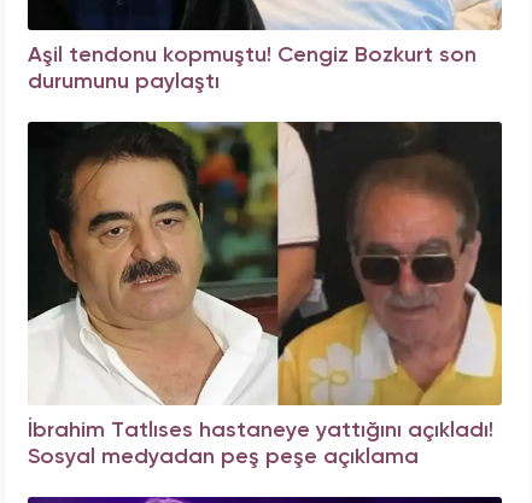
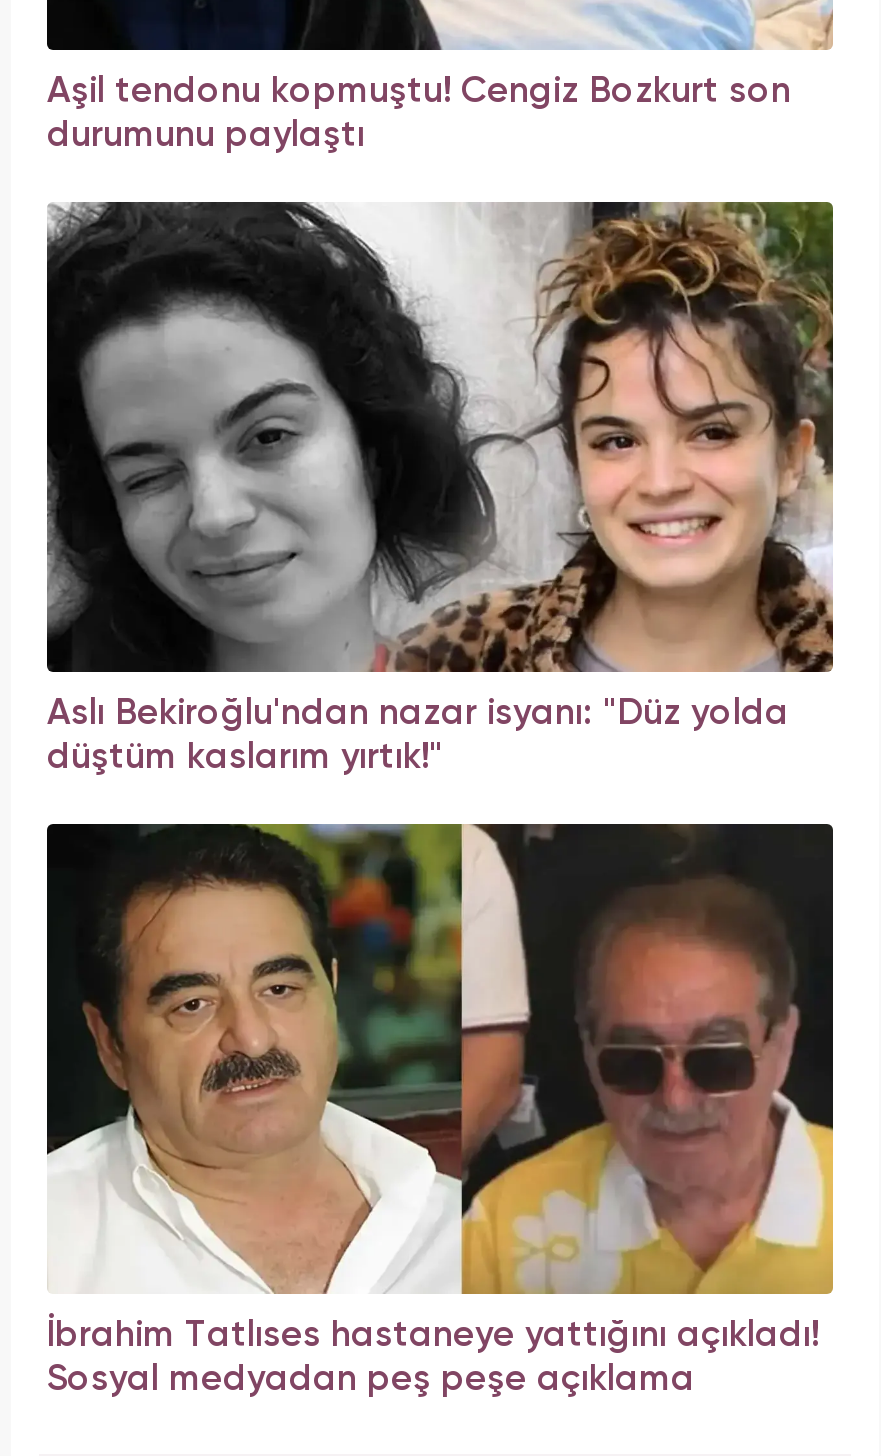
+ [image]
+ Aslı Bekiroğlu'ndan nazar isyanı: "Düz yolda
+ düştüm kaslarım yırtık!"
